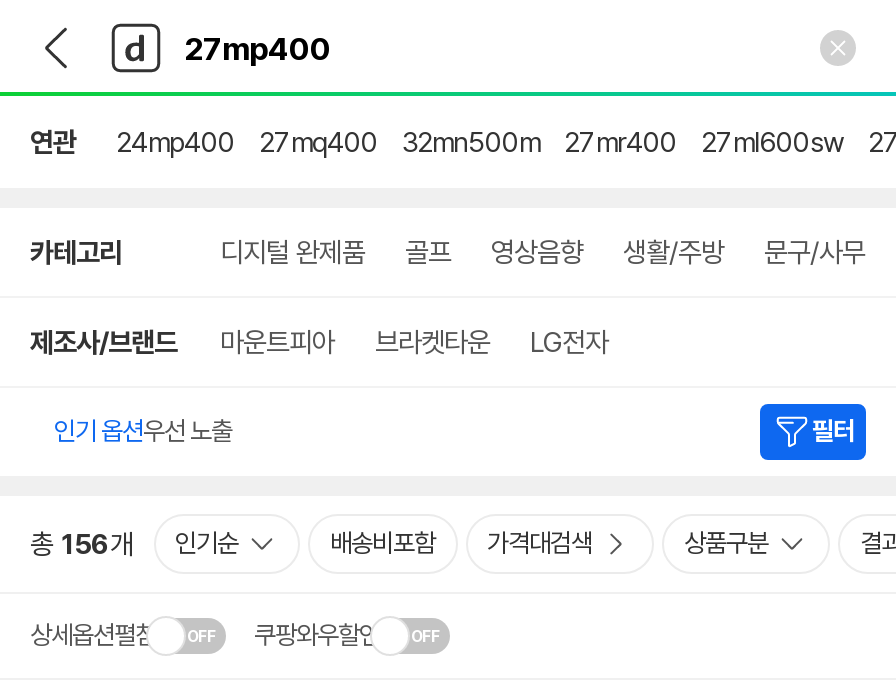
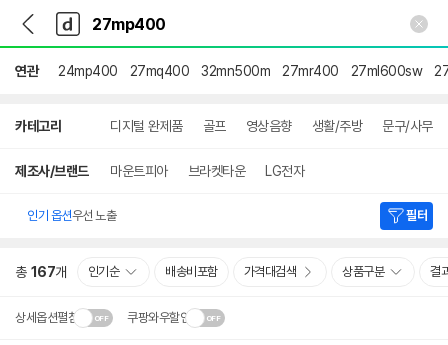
- 총 156개 인기순
+ 총 167개 인기순
